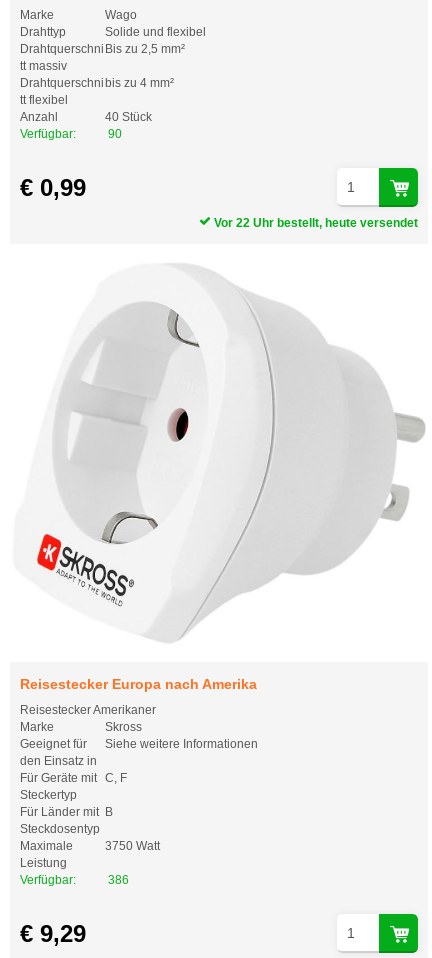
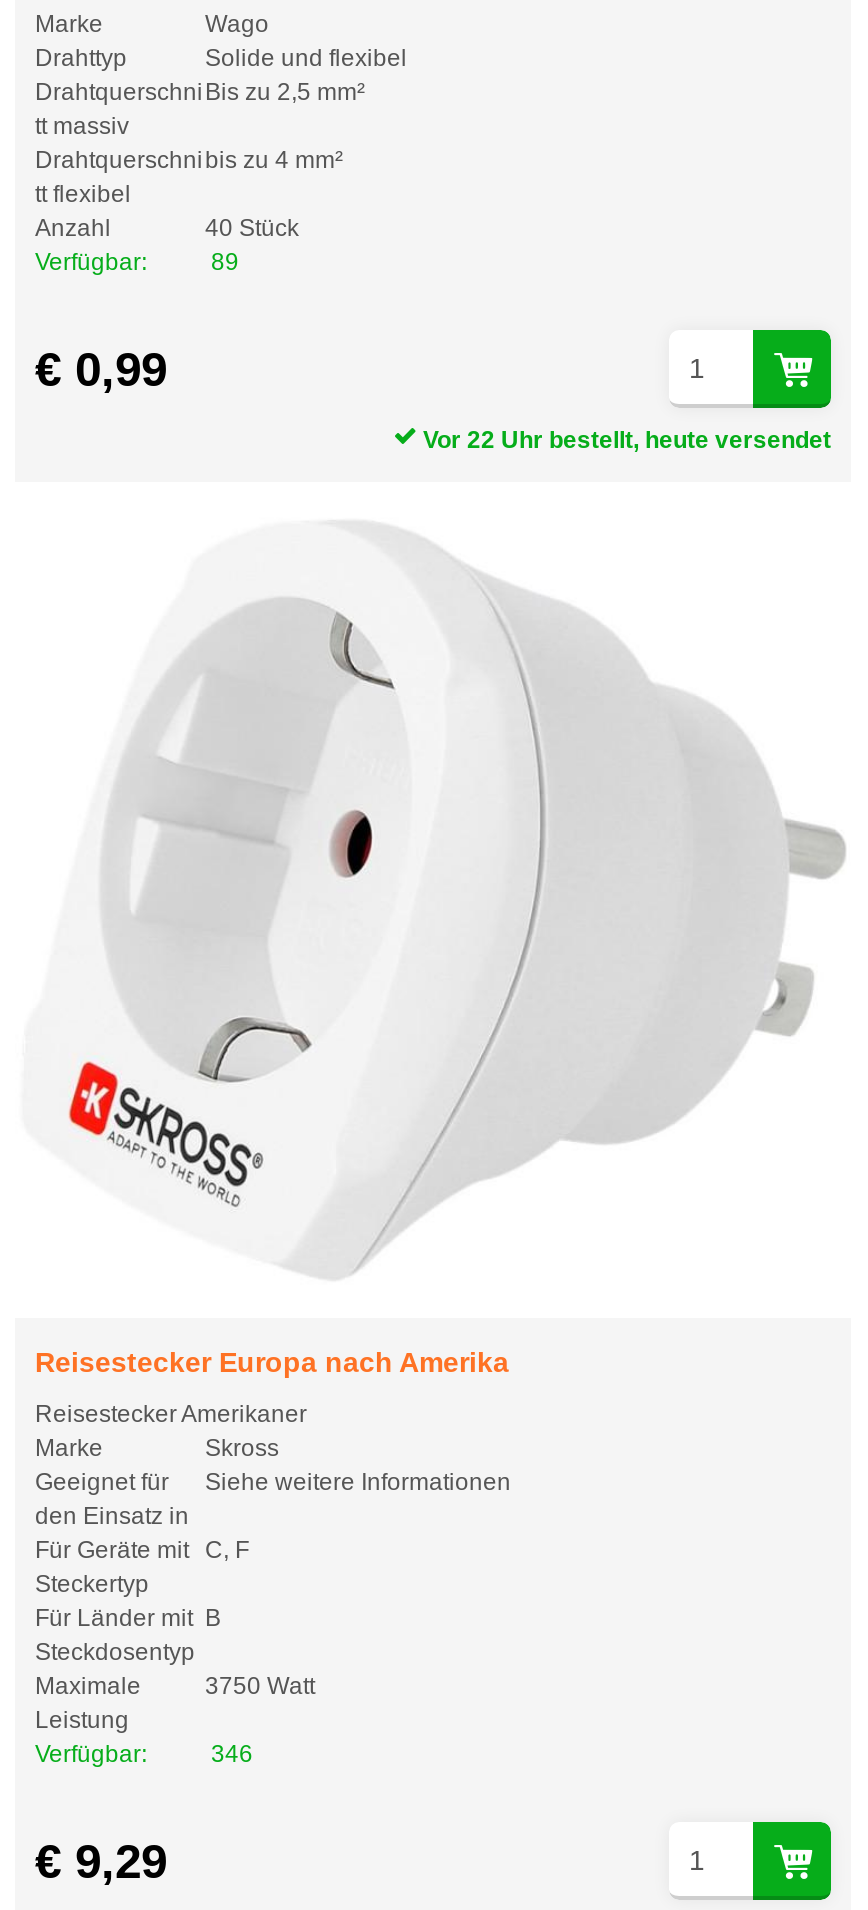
- 90
+ 89

- 386
+ 346
